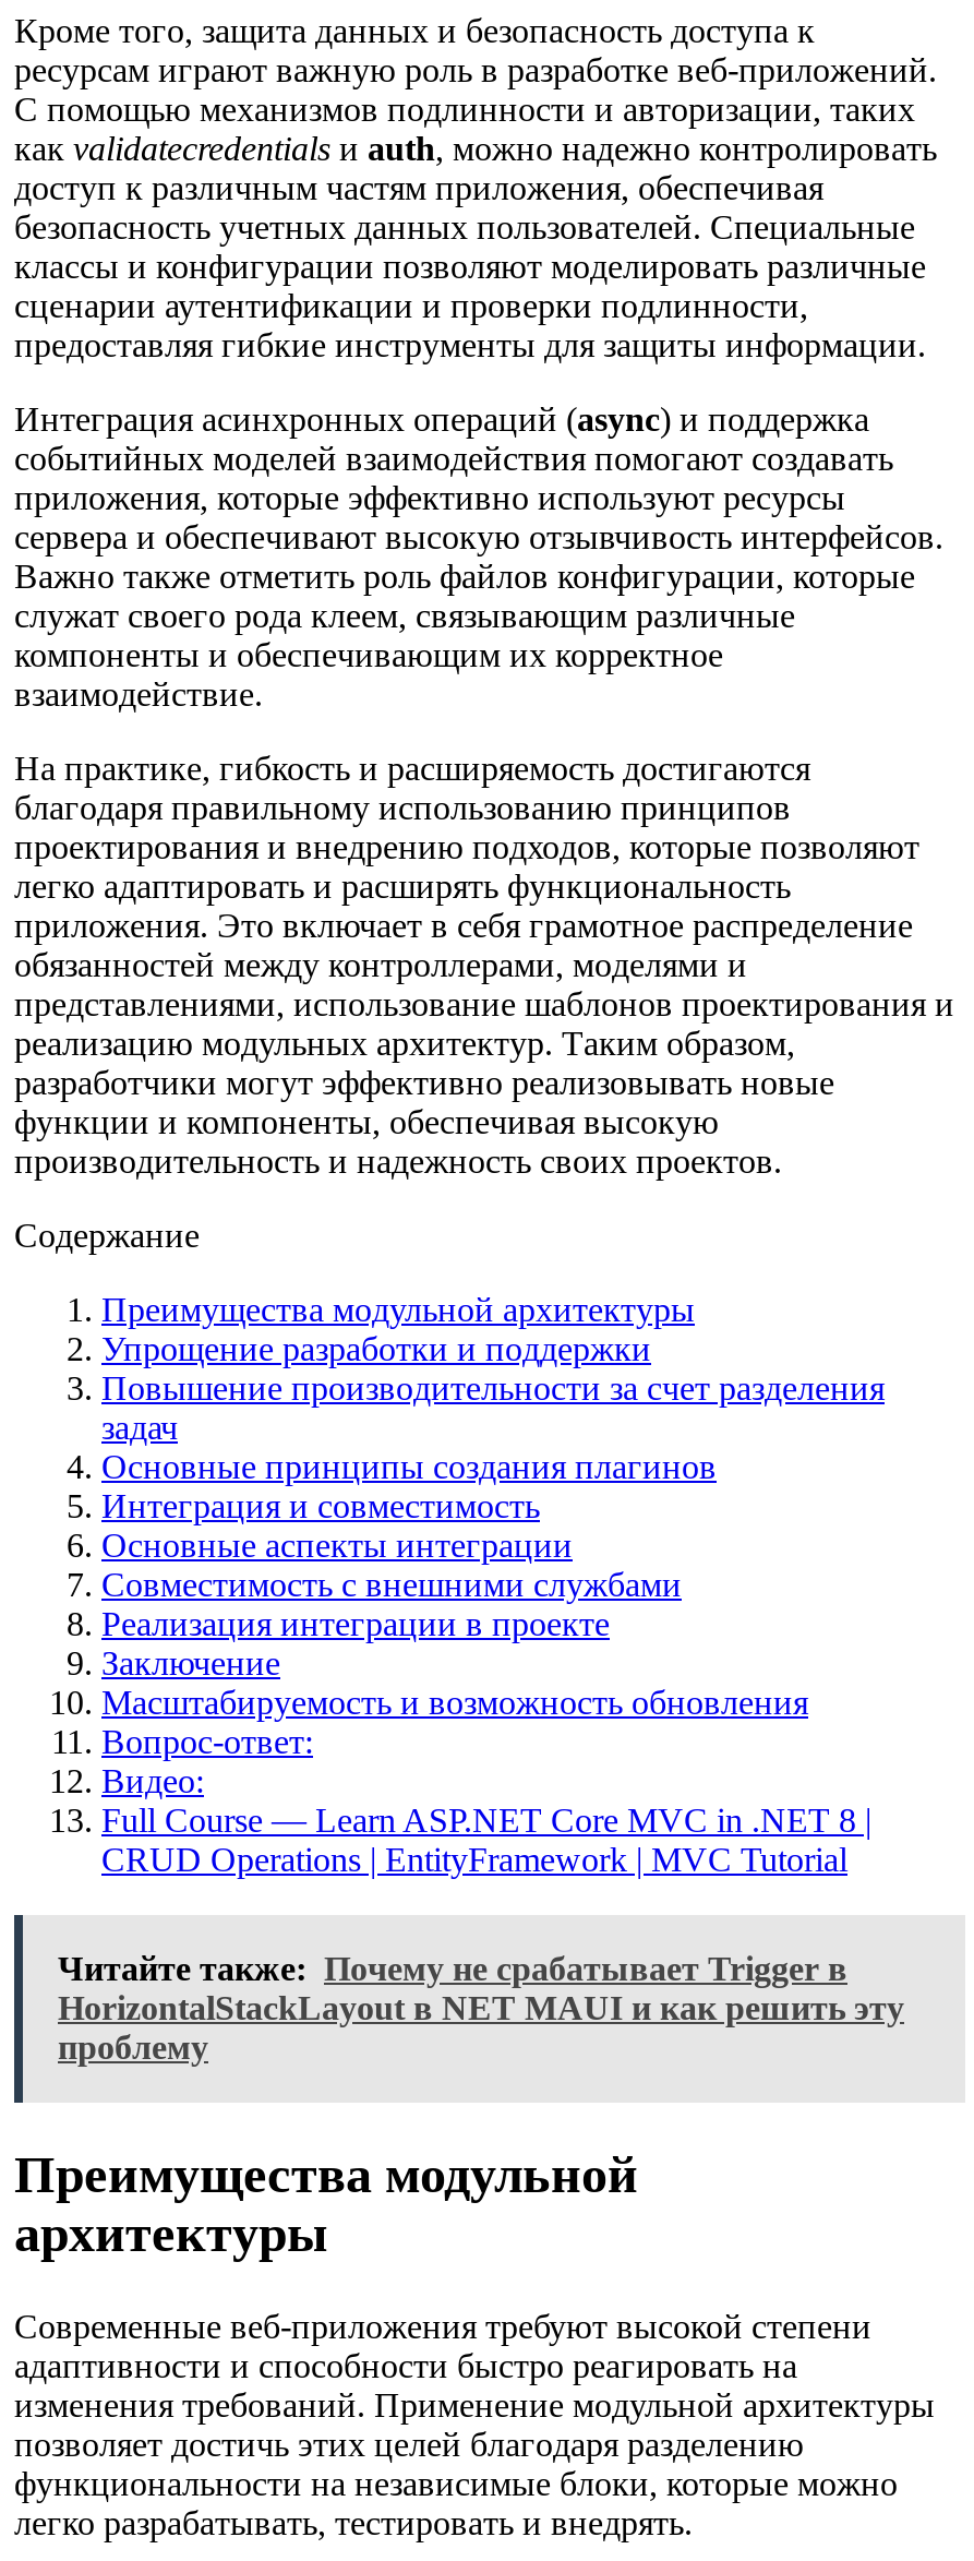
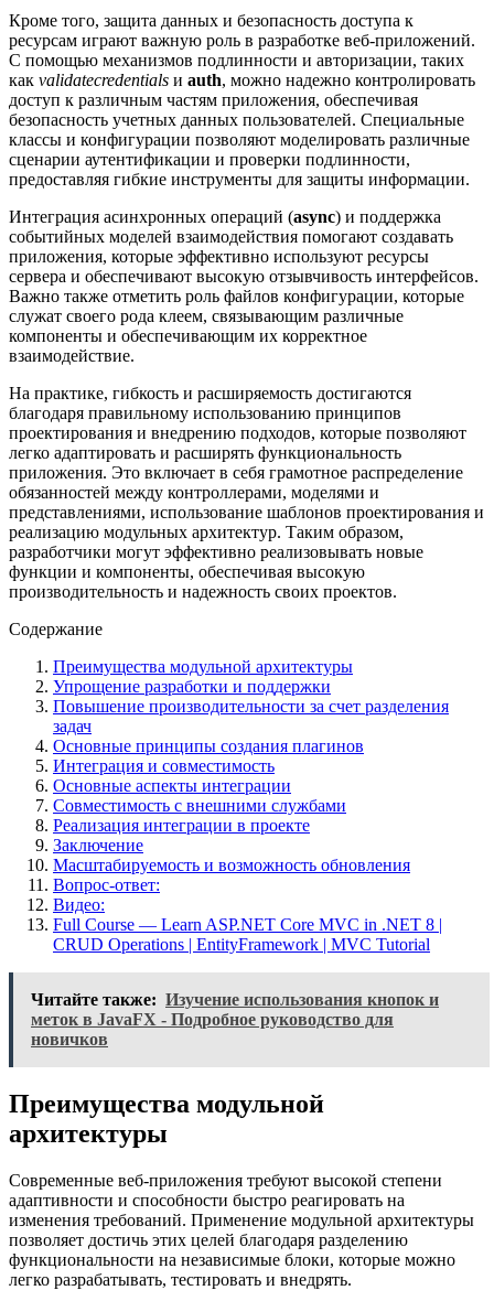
- Читайте также: Почему не срабатывает Trigger в
- HorizontalStackLayout в NET MAUI и как решить эту
- проблему
+ Читайте также: Изучение использования кнопок и
+ меток в JavaFX - Подробное руководство для
+ новичков
